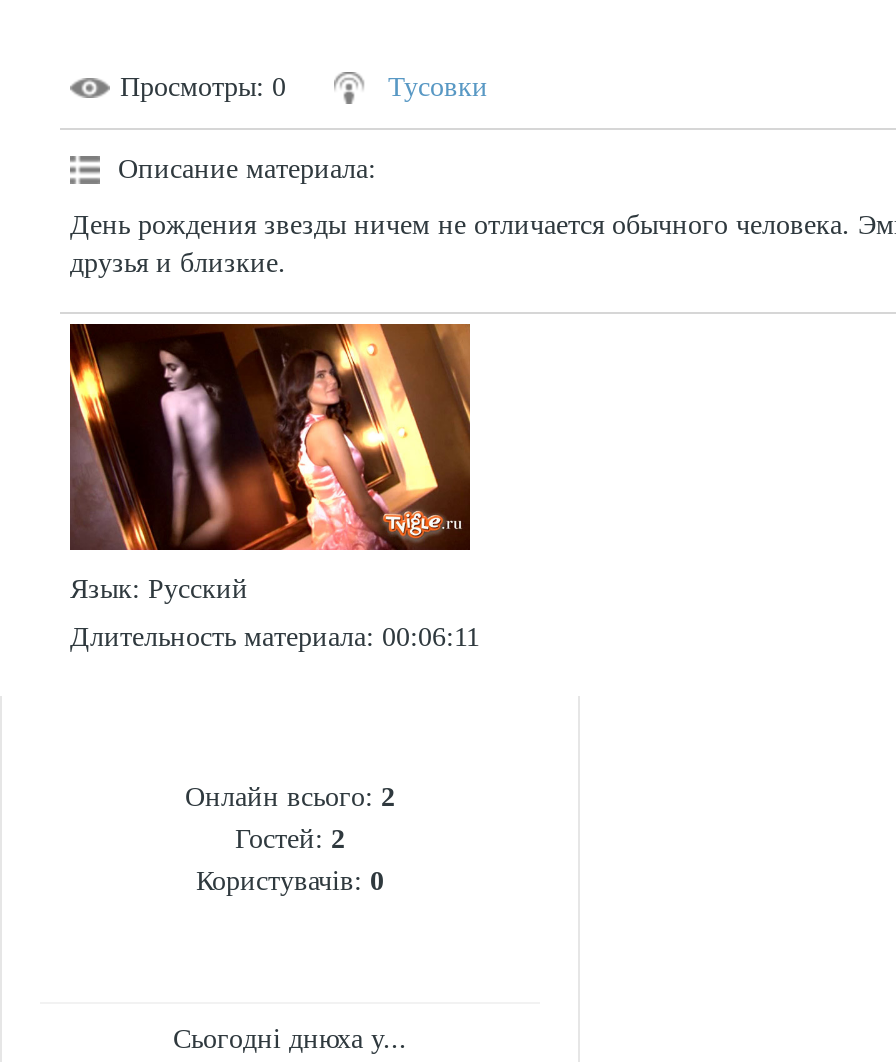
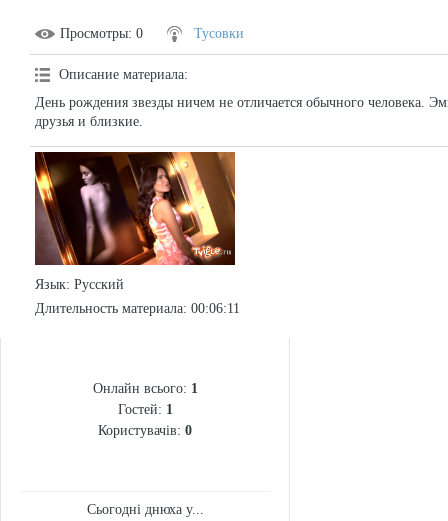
- Онлайн всього: 2
+ Онлайн всього: 1

- Гостей: 2
+ Гостей: 1
